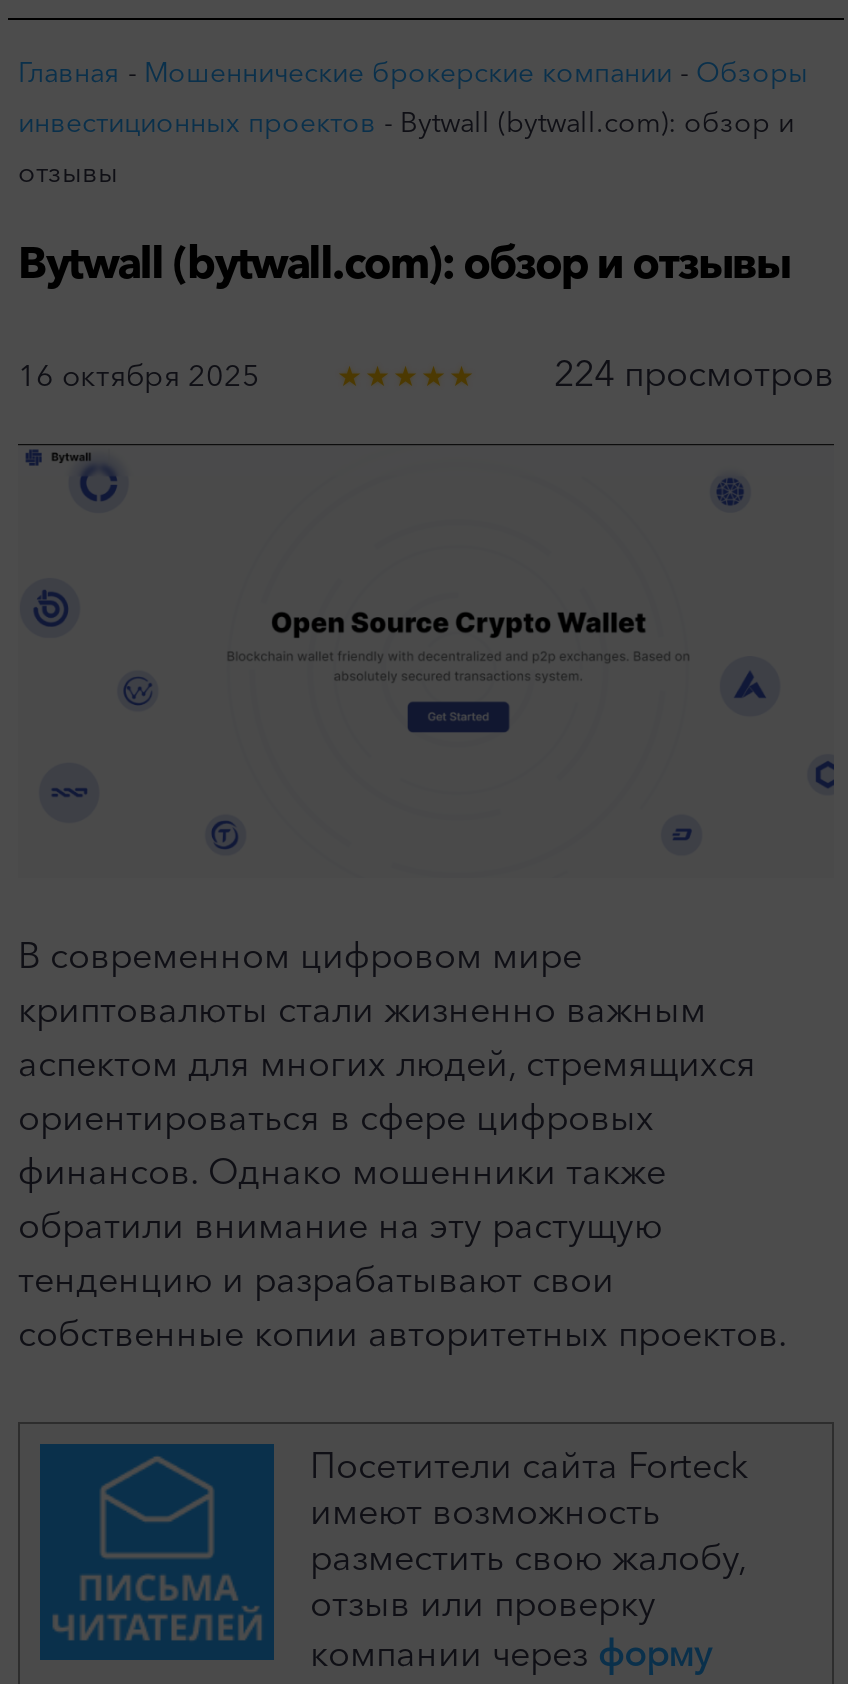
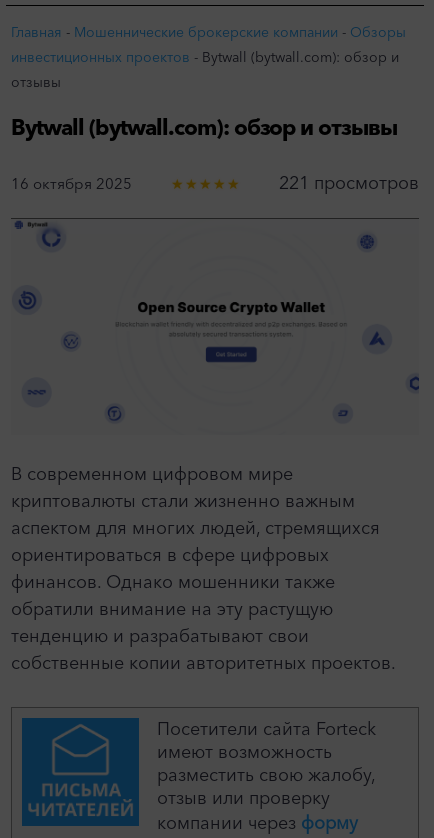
- 224 просмотров
+ 221 просмотров
